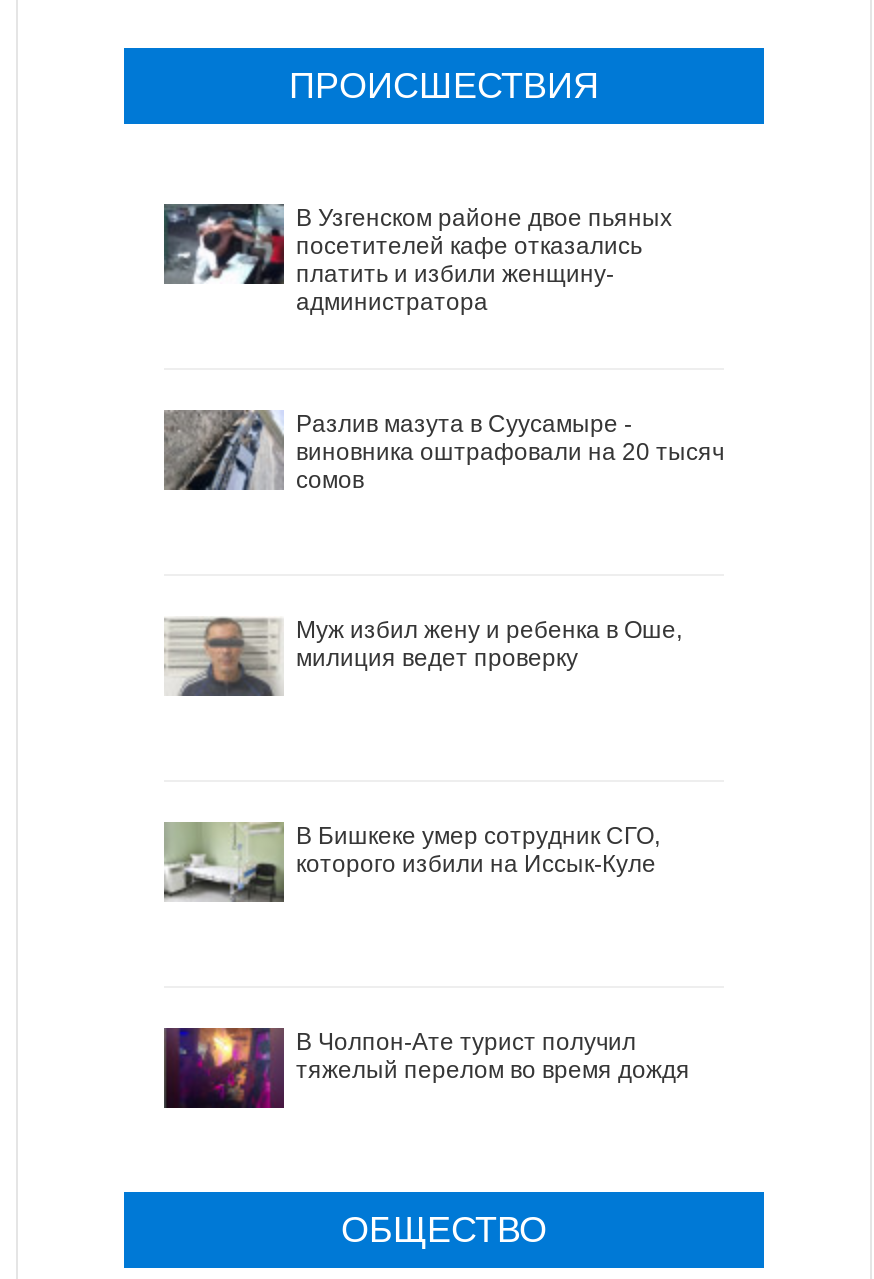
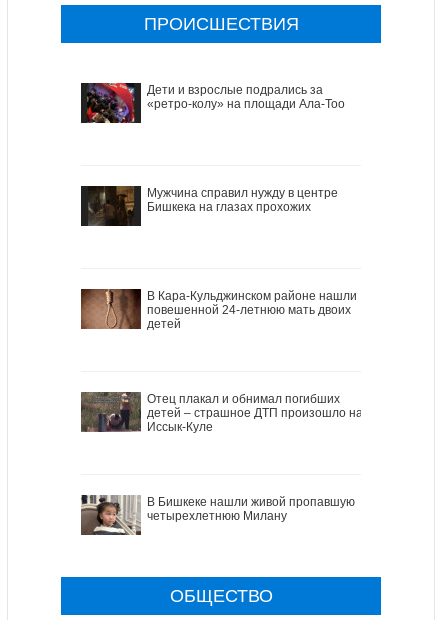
- [image]
- В Узгенском районе двое пьяных
- посетителей кафе отказались
- платить и избили женщину-
- администратора
+ [image]
+ Дети и взрослые подрались за
+ «ретро-колу» на площади Ала-Тоо

- [image]
- Разлив мазута в Суусамыре -
- виновника оштрафовали на 20 тысяч
- сомов
+ [image]
+ Мужчина справил нужду в центре
+ Бишкека на глазах прохожих

- [image]
- Муж избил жену и ребенка в Оше,
- милиция ведет проверку
+ [image]
+ В Кара-Кульджинском районе нашли
+ повешенной 24-летнюю мать двоих
+ детей

- [image]
- В Бишкеке умер сотрудник СГО,
- которого избили на Иссык-Куле
+ [image]
+ Отец плакал и обнимал погибших
+ детей – страшное ДТП произошло на
+ Иссык-Куле

- [image]
- В Чолпон-Ате турист получил
- тяжелый перелом во время дождя
+ [image]
+ В Бишкеке нашли живой пропавшую
+ четырехлетнюю Милану
